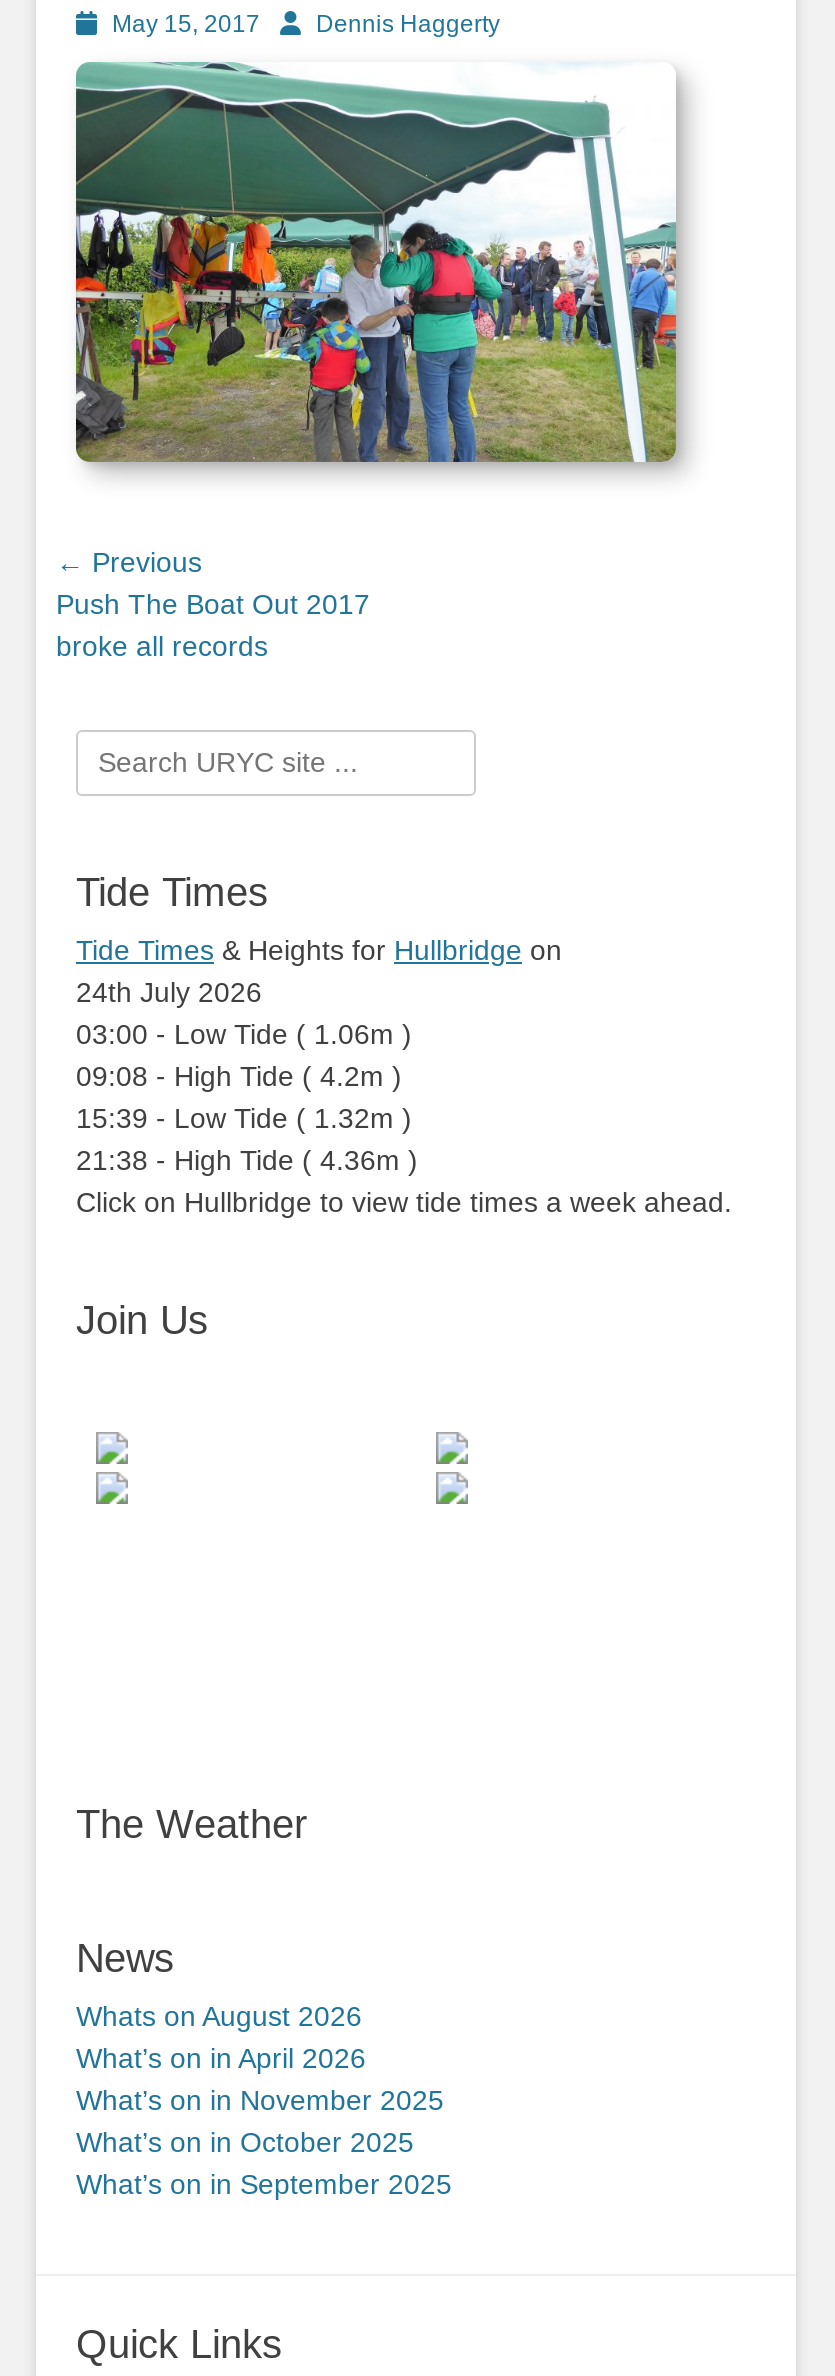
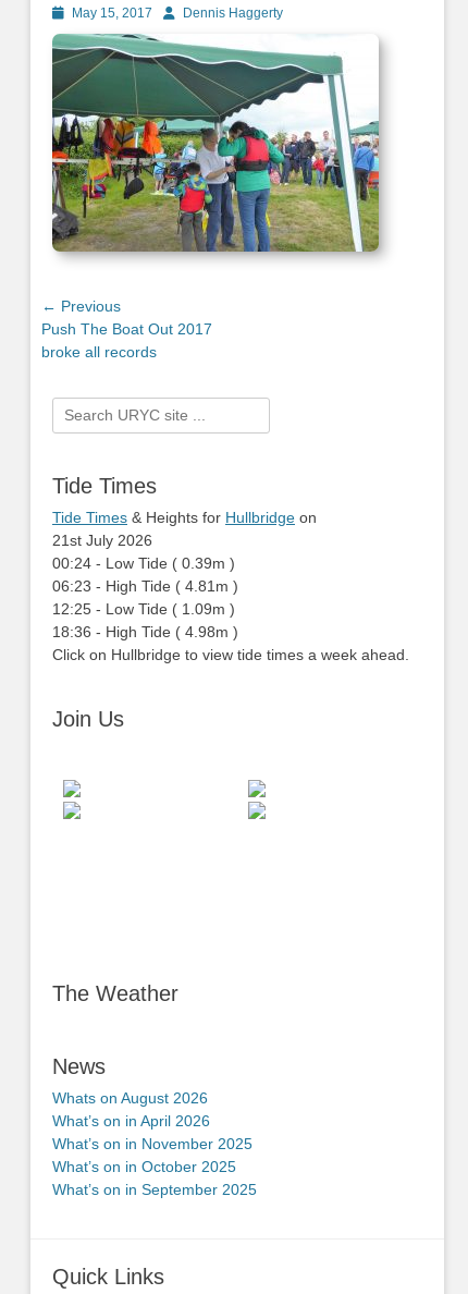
- 24th July 2026
+ 21st July 2026

- 03:00 - Low Tide ( 1.06m )
+ 00:24 - Low Tide ( 0.39m )

- 09:08 - High Tide ( 4.2m )
+ 06:23 - High Tide ( 4.81m )

- 15:39 - Low Tide ( 1.32m )
+ 12:25 - Low Tide ( 1.09m )

- 21:38 - High Tide ( 4.36m )
+ 18:36 - High Tide ( 4.98m )
